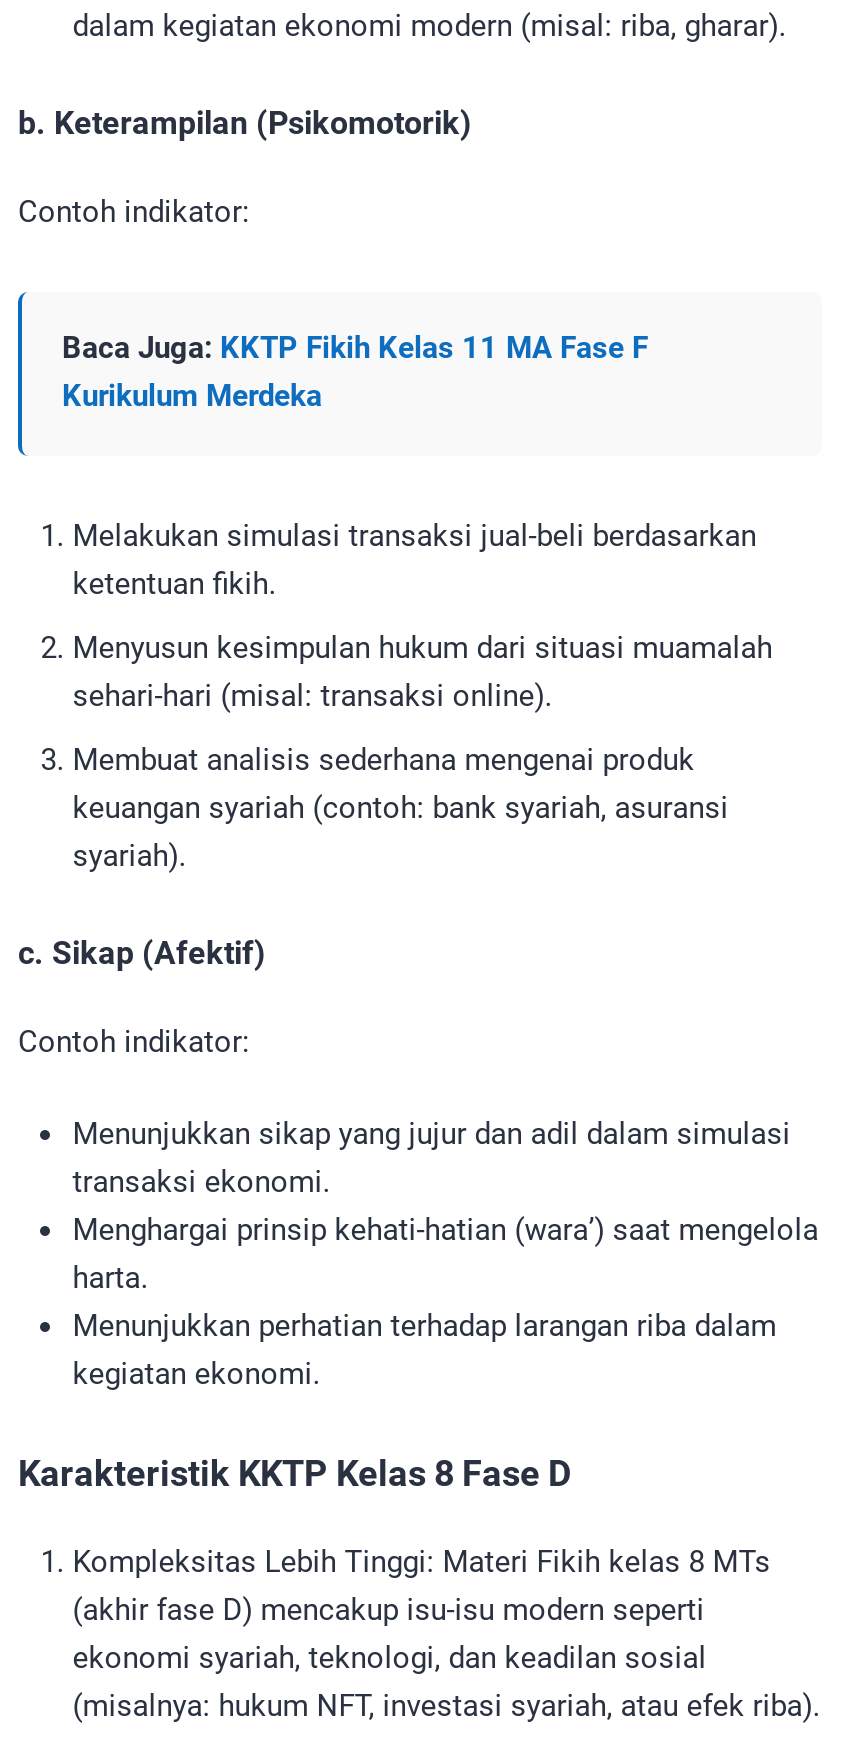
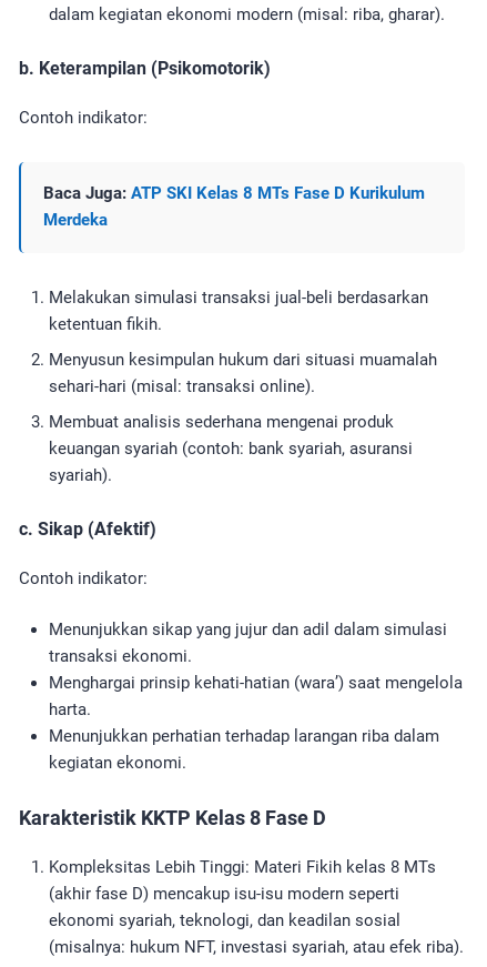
- Baca Juga: KKTP Fikih Kelas 11 MA Fase F
- Kurikulum Merdeka
+ Baca Juga: ATP SKI Kelas 8 MTs Fase D Kurikulum
+ Merdeka
